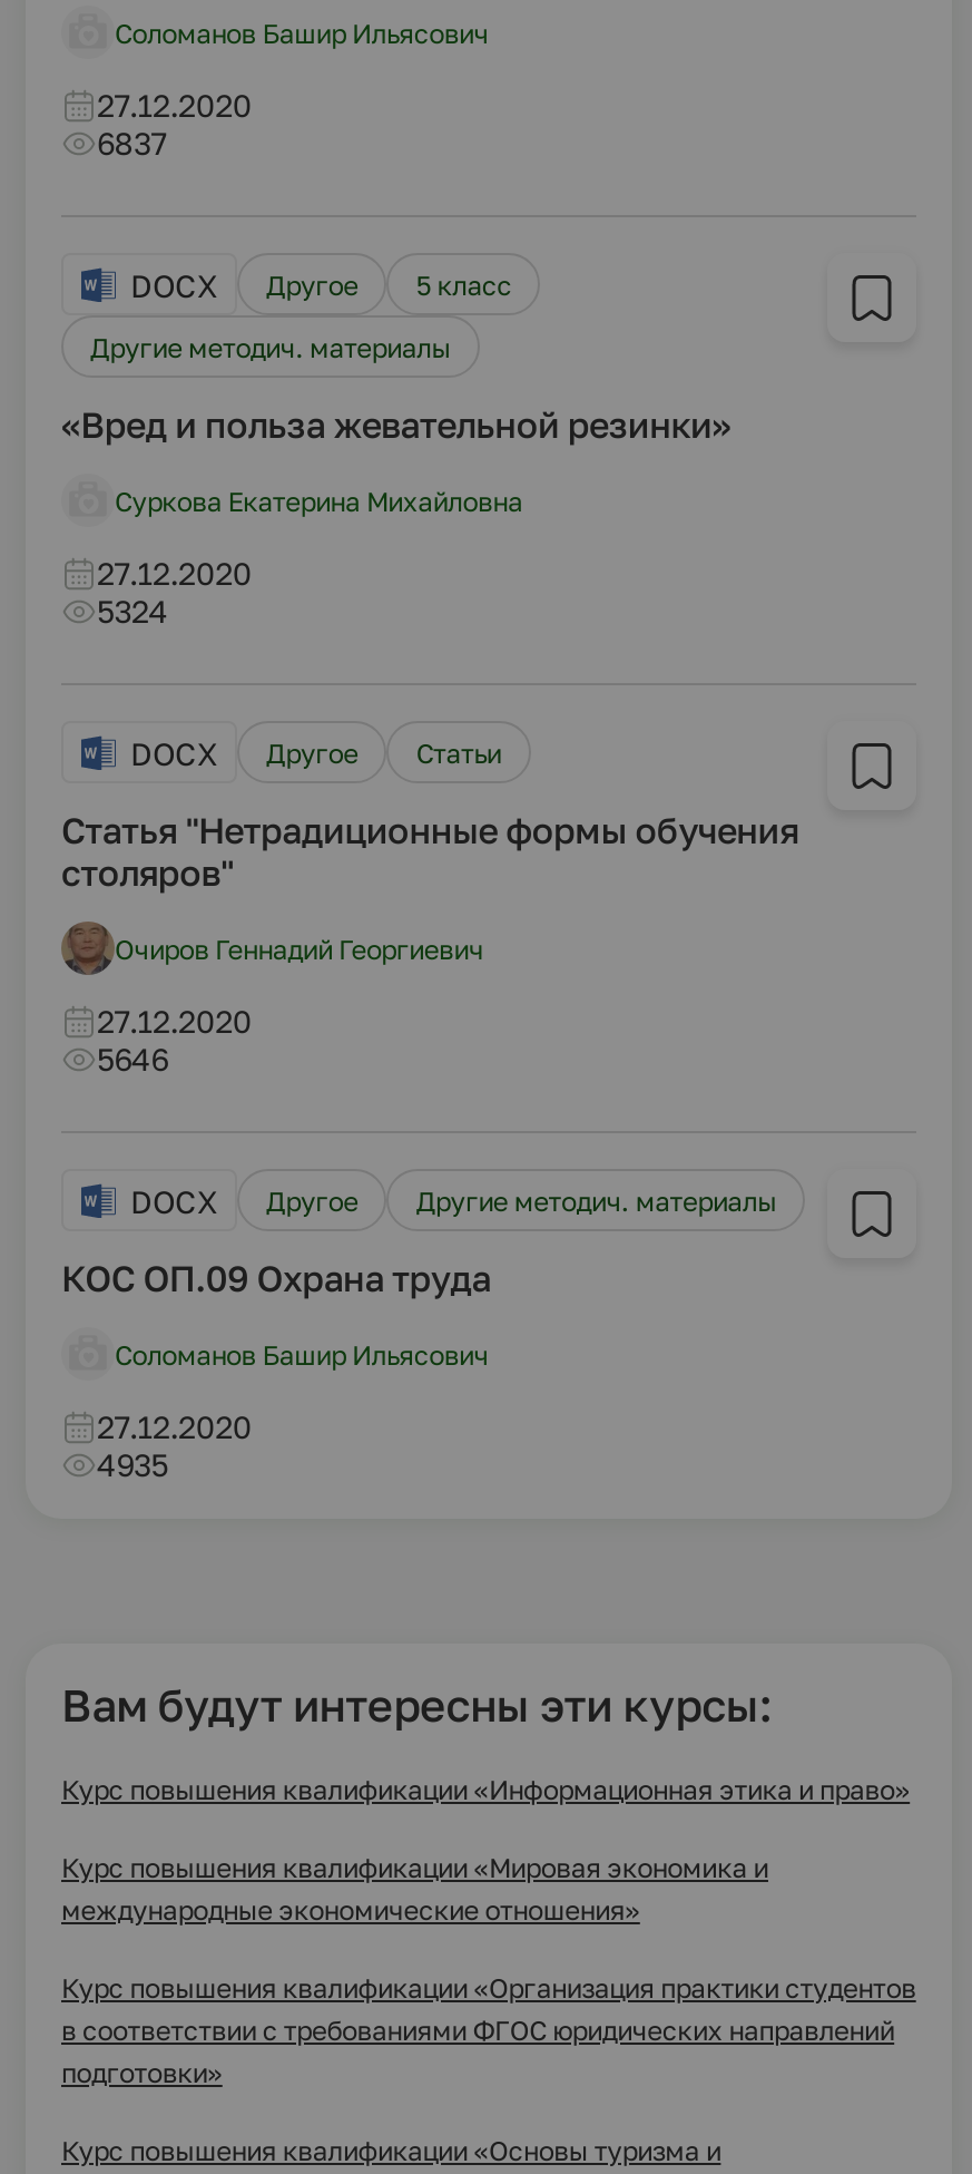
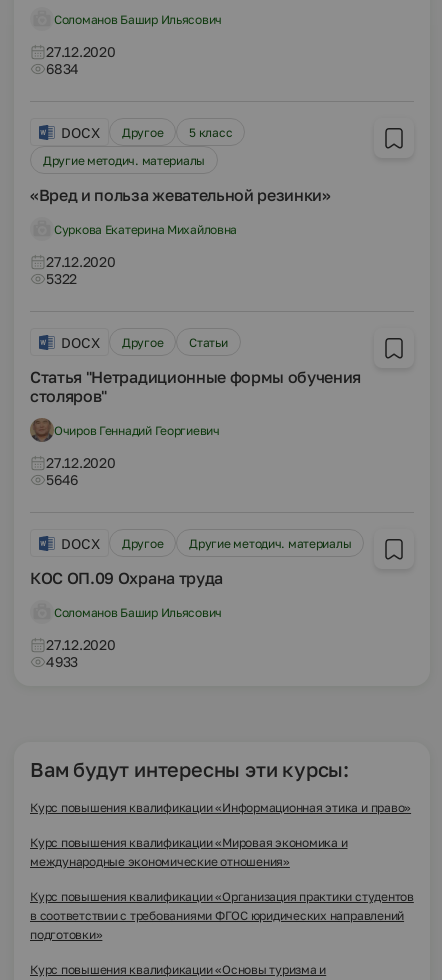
- 6837
+ 6834

- 5324
+ 5322

- 4935
+ 4933
